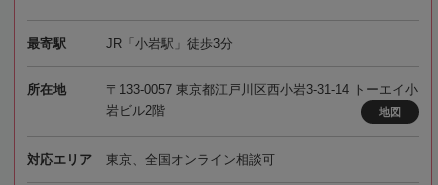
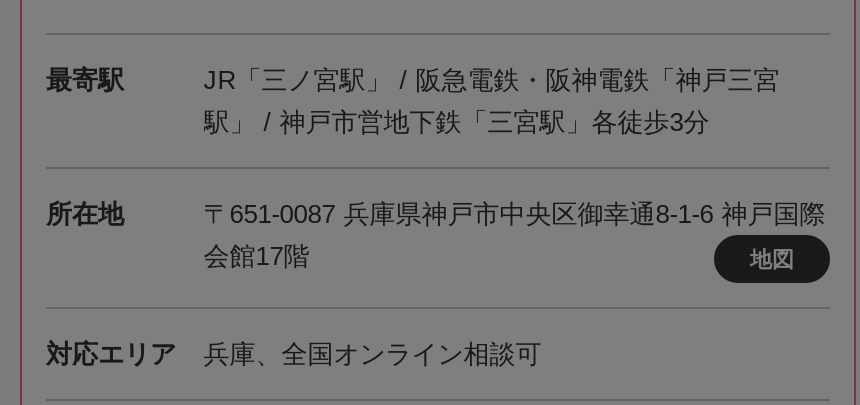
- JR「小岩駅」徒歩3分
+ JR「三ノ宮駅」 / 阪急電鉄・阪神電鉄「神戸三宮
+ 駅」 / 神戸市営地下鉄「三宮駅」各徒歩3分

- 〒133-0057 東京都江戸川区西小岩3-31-14 トーエイ小
- 岩ビル2階
+ 〒651-0087 兵庫県神戸市中央区御幸通8-1-6 神戸国際
+ 会館17階

- 東京、全国オンライン相談可
+ 兵庫、全国オンライン相談可
